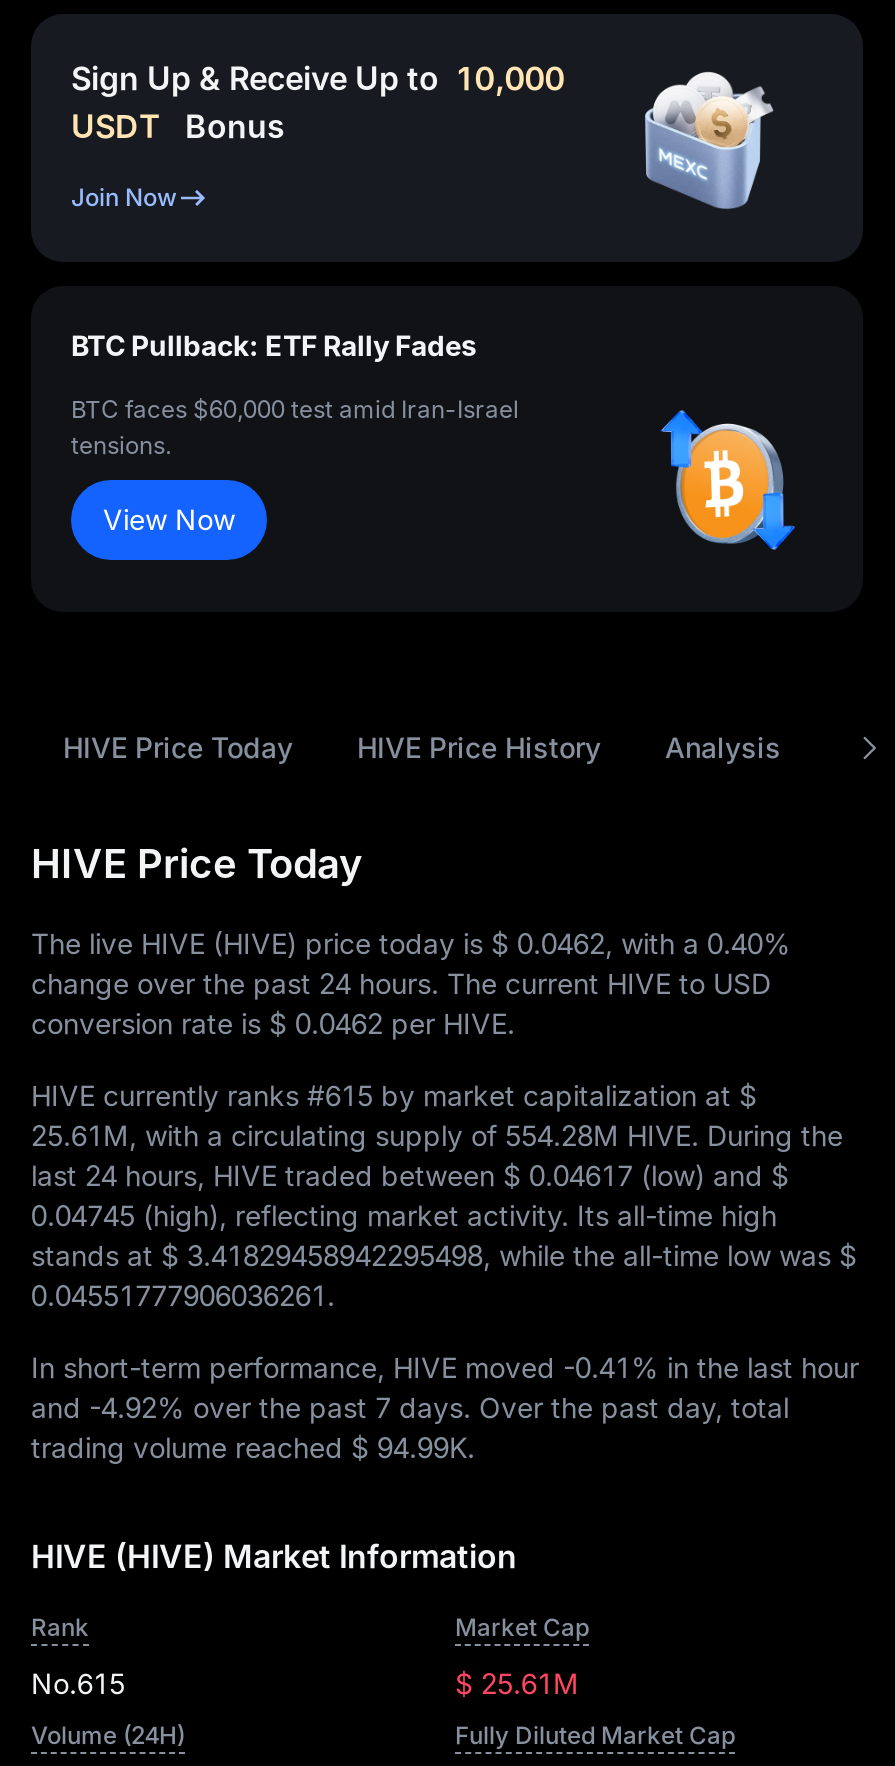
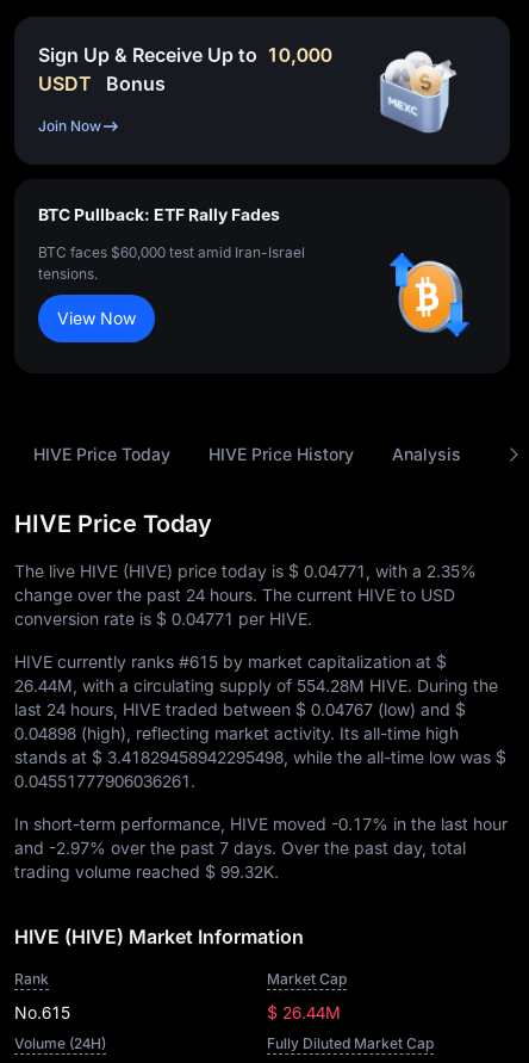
- The live HIVE (HIVE) price today is $ 0.0462, with a 0.40%
+ The live HIVE (HIVE) price today is $ 0.04771, with a 2.35%

- conversion rate is $ 0.0462 per HIVE.
+ conversion rate is $ 0.04771 per HIVE.

- 25.61M, with a circulating supply of 554.28M HIVE. During the
+ 26.44M, with a circulating supply of 554.28M HIVE. During the

- last 24 hours, HIVE traded between $ 0.04617 (low) and $
+ last 24 hours, HIVE traded between $ 0.04767 (low) and $

- 0.04745 (high), reflecting market activity. Its all-time high
+ 0.04898 (high), reflecting market activity. Its all-time high

- In short-term performance, HIVE moved -0.41% in the last hour
+ In short-term performance, HIVE moved -0.17% in the last hour

- and -4.92% over the past 7 days. Over the past day, total
+ and -2.97% over the past 7 days. Over the past day, total

- trading volume reached $ 94.99K.
+ trading volume reached $ 99.32K.

- $ 25.61M
+ $ 26.44M
